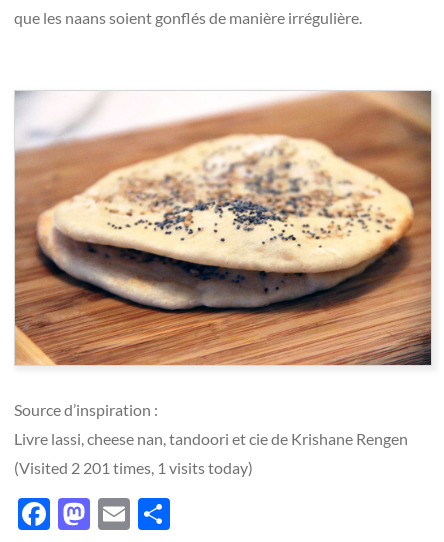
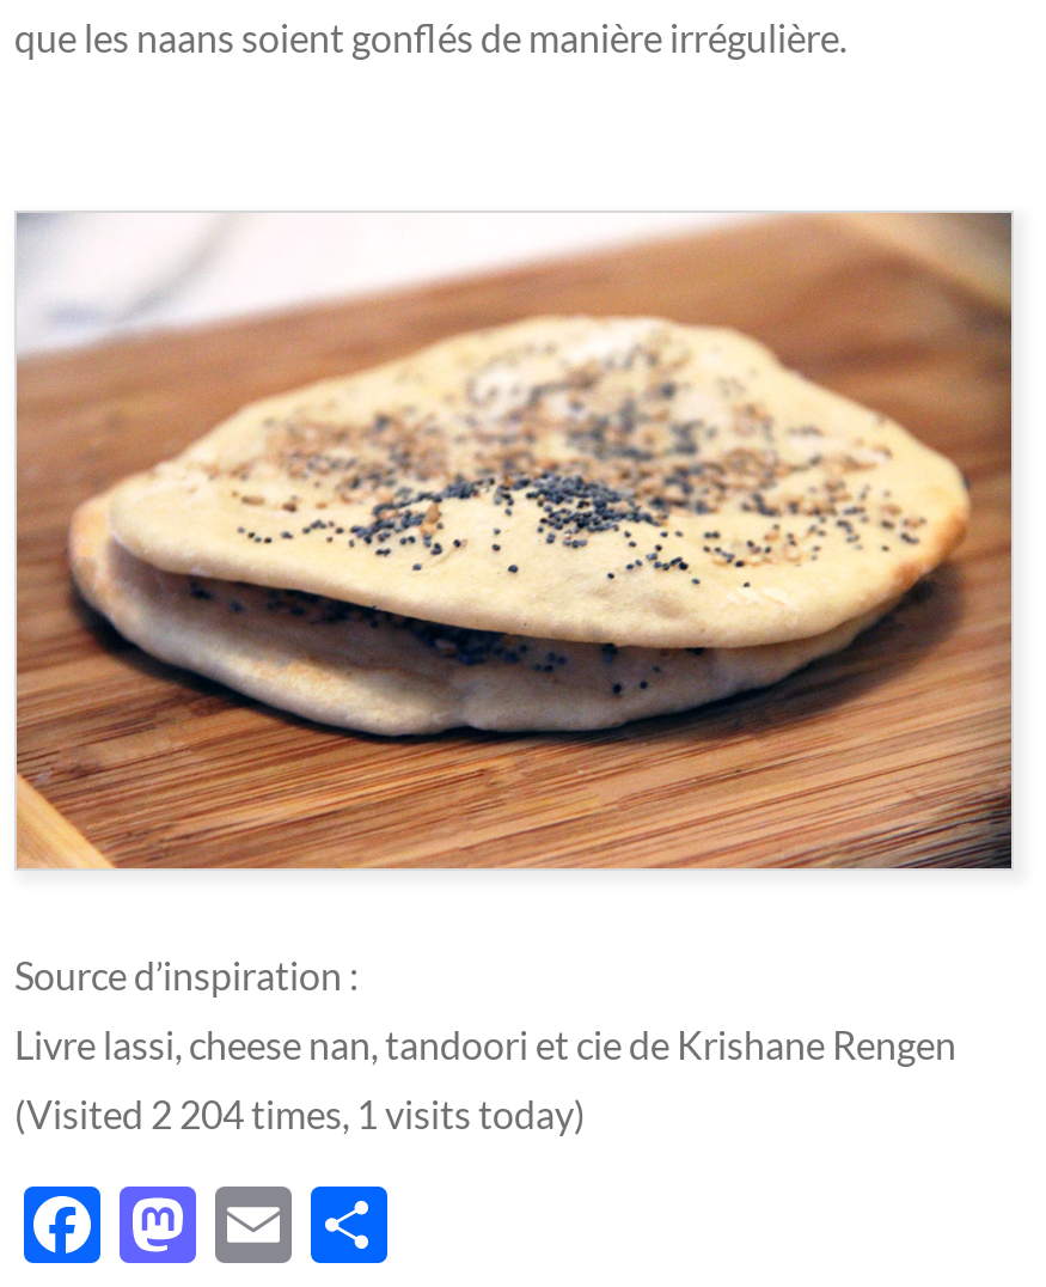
- (Visited 2 201 times, 1 visits today)
+ (Visited 2 204 times, 1 visits today)
